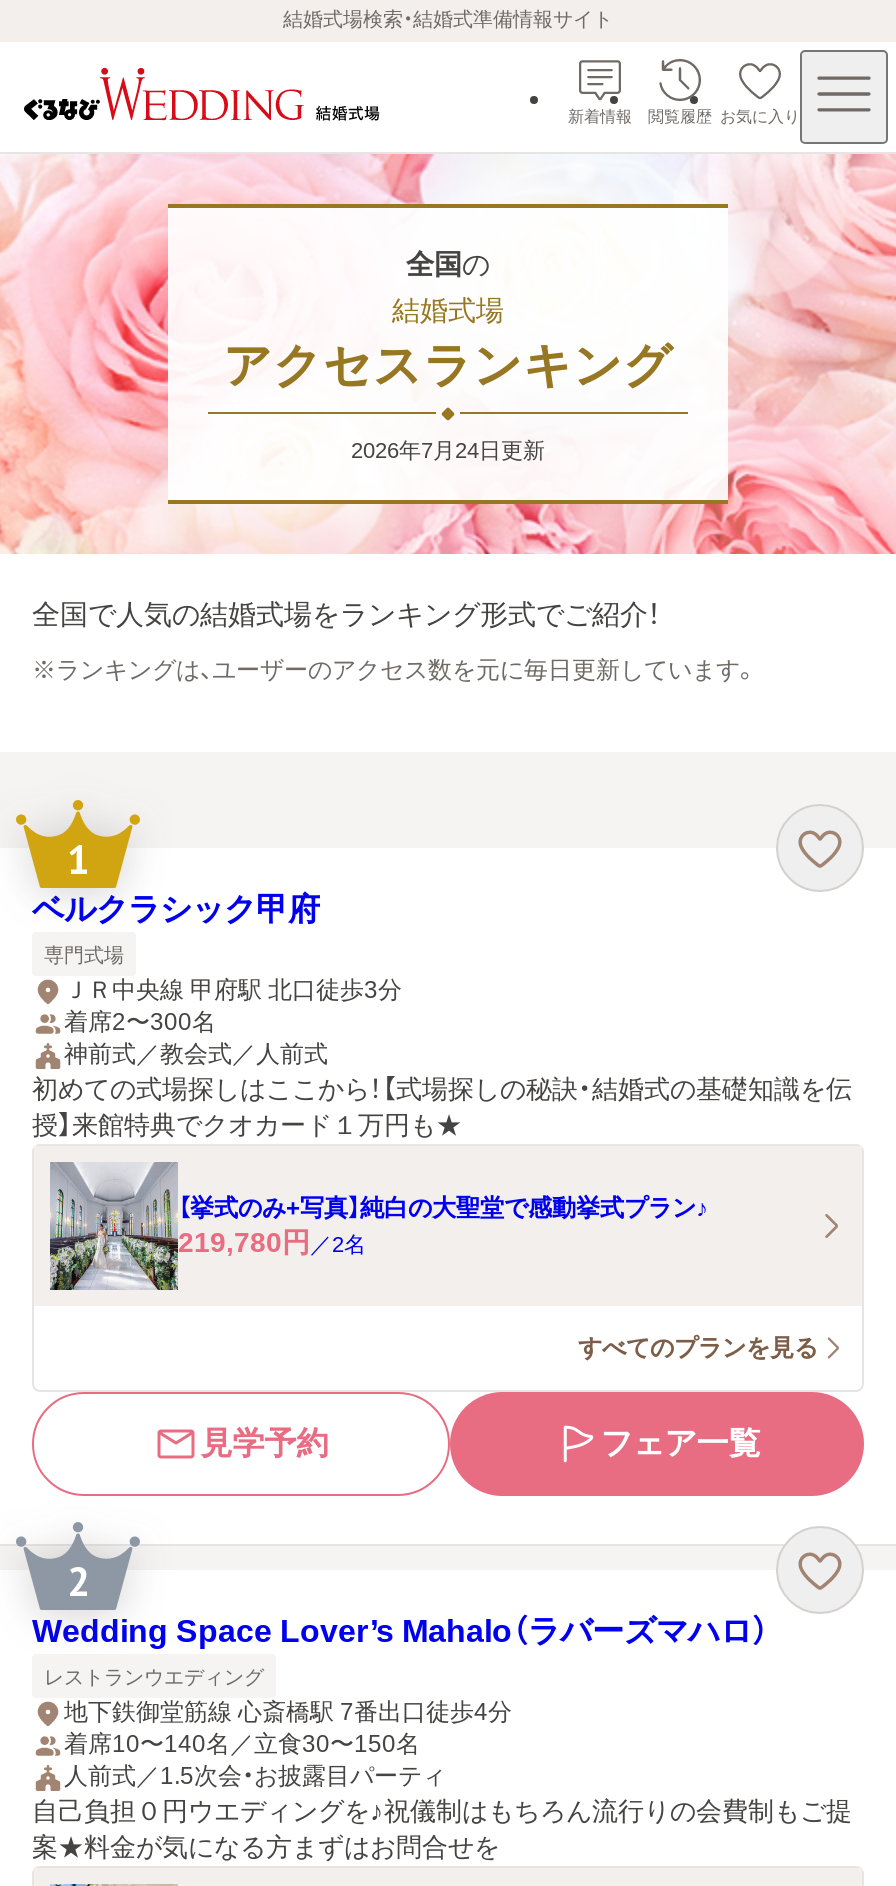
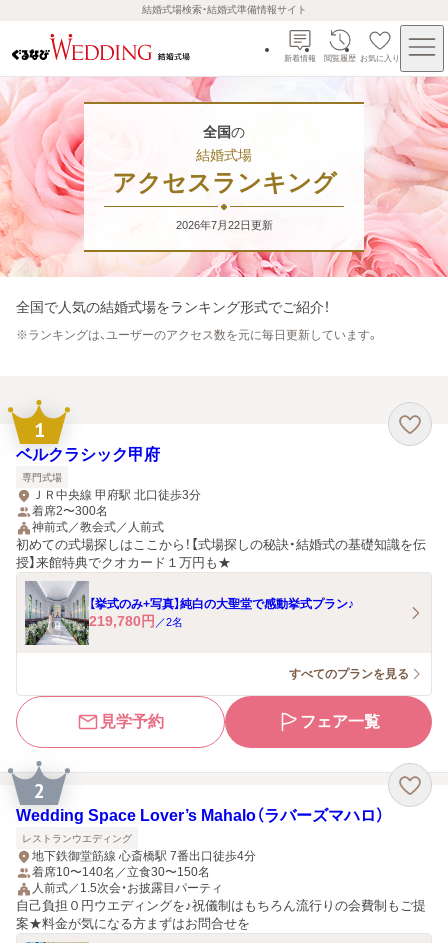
- 2026年7月24日更新
+ 2026年7月22日更新
